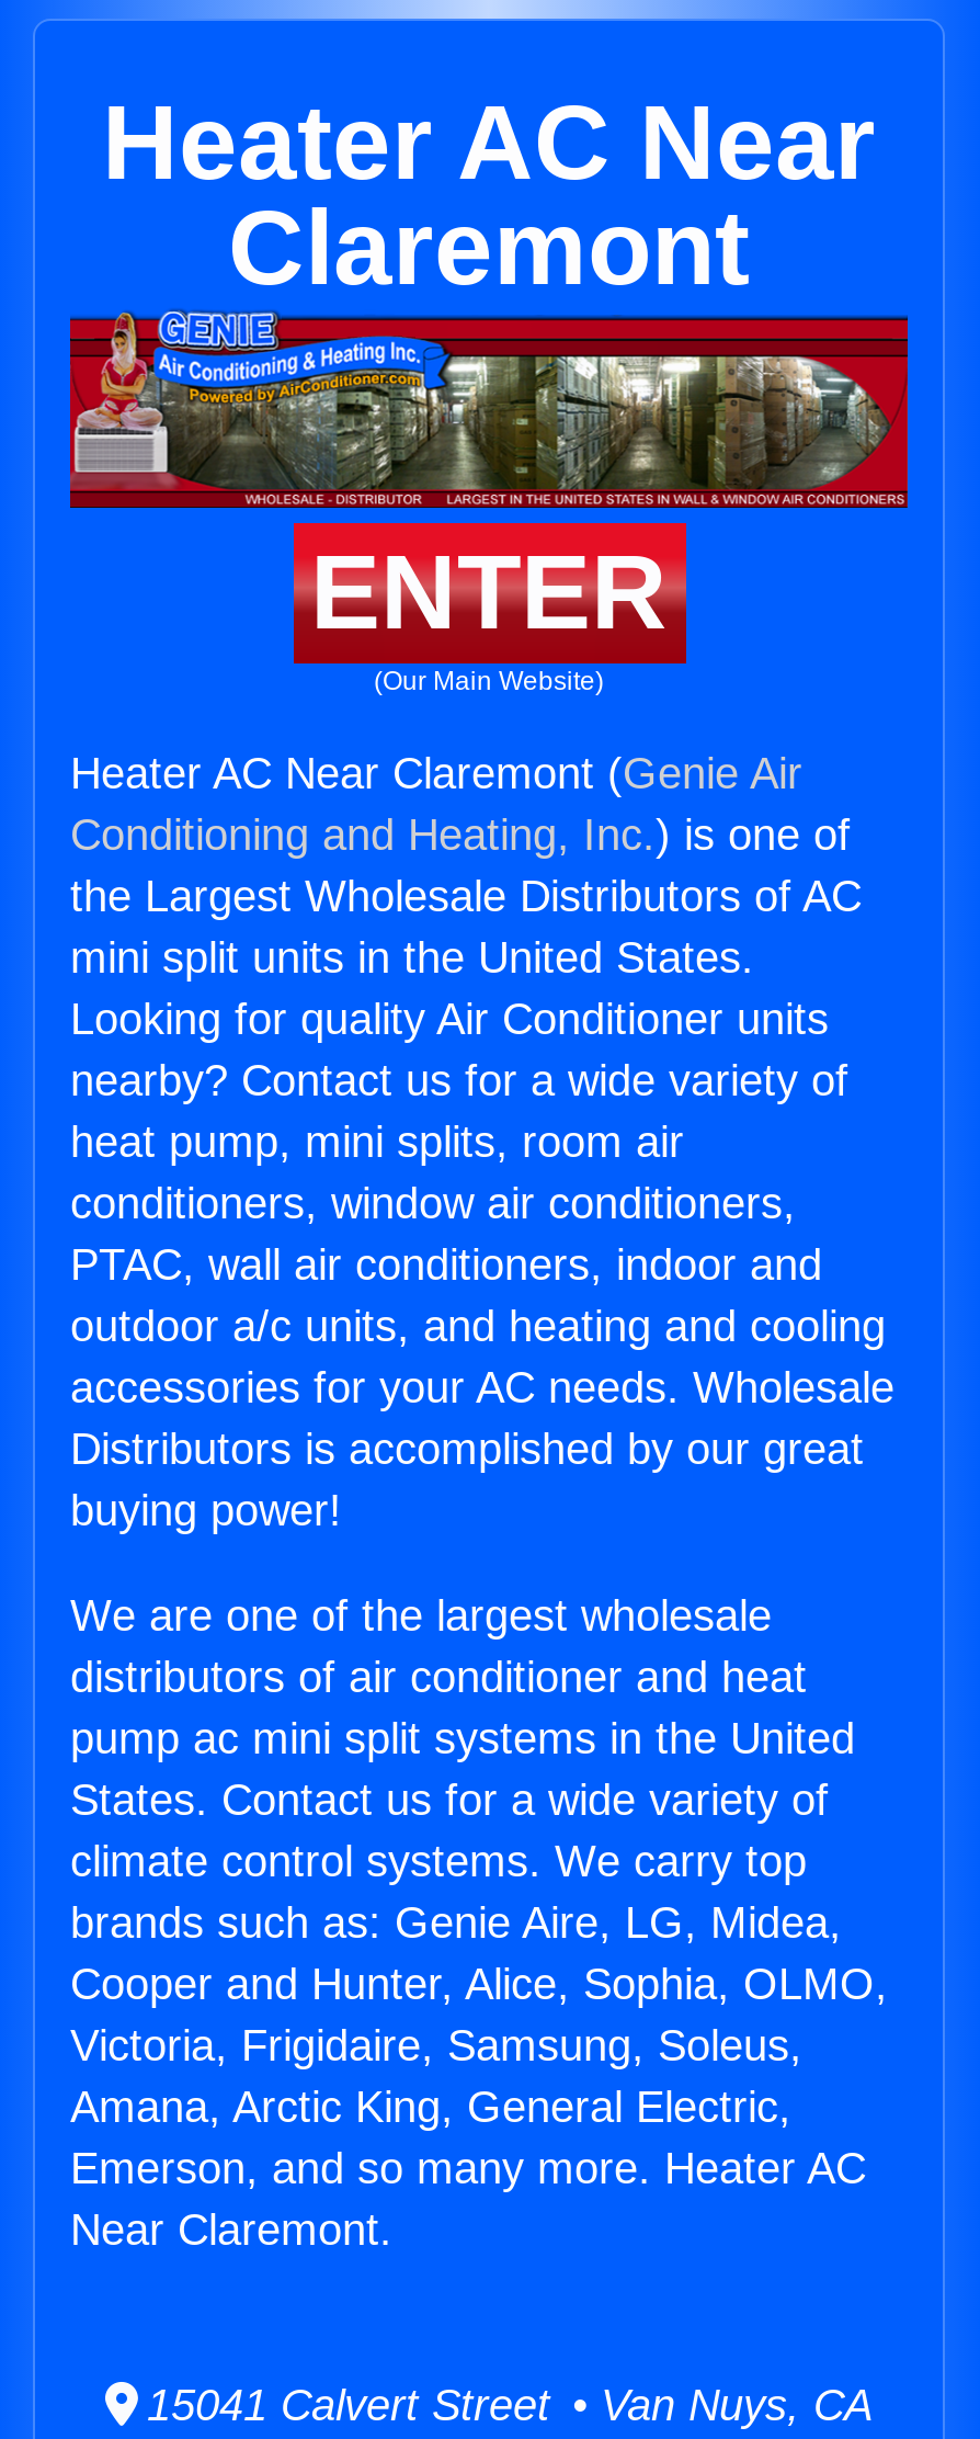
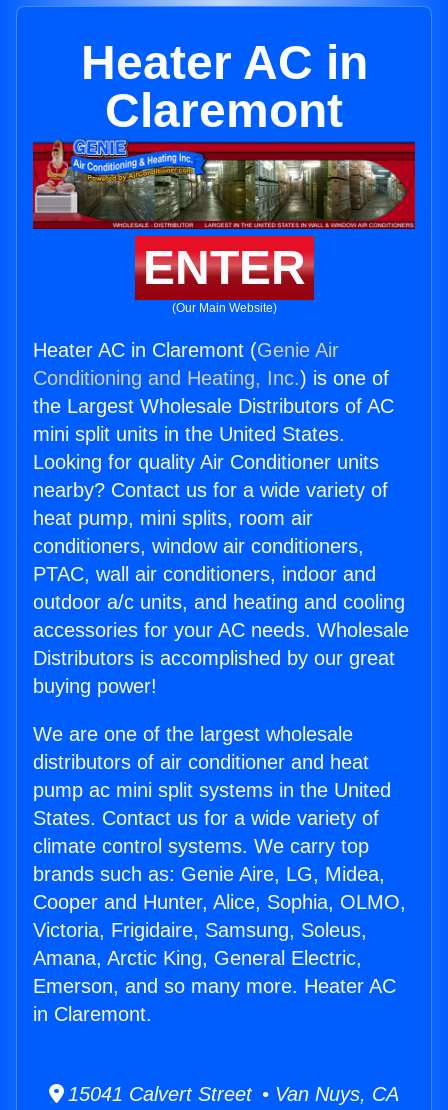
- Heater AC Near
+ Heater AC in

- Heater AC Near Claremont (Genie Air
+ Heater AC in Claremont (Genie Air

- Near Claremont.
+ in Claremont.
